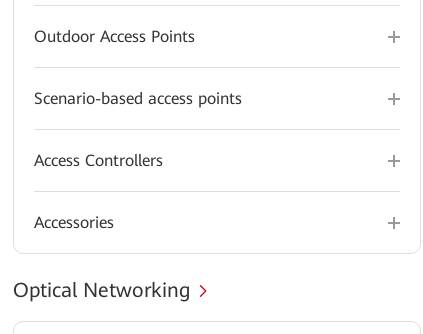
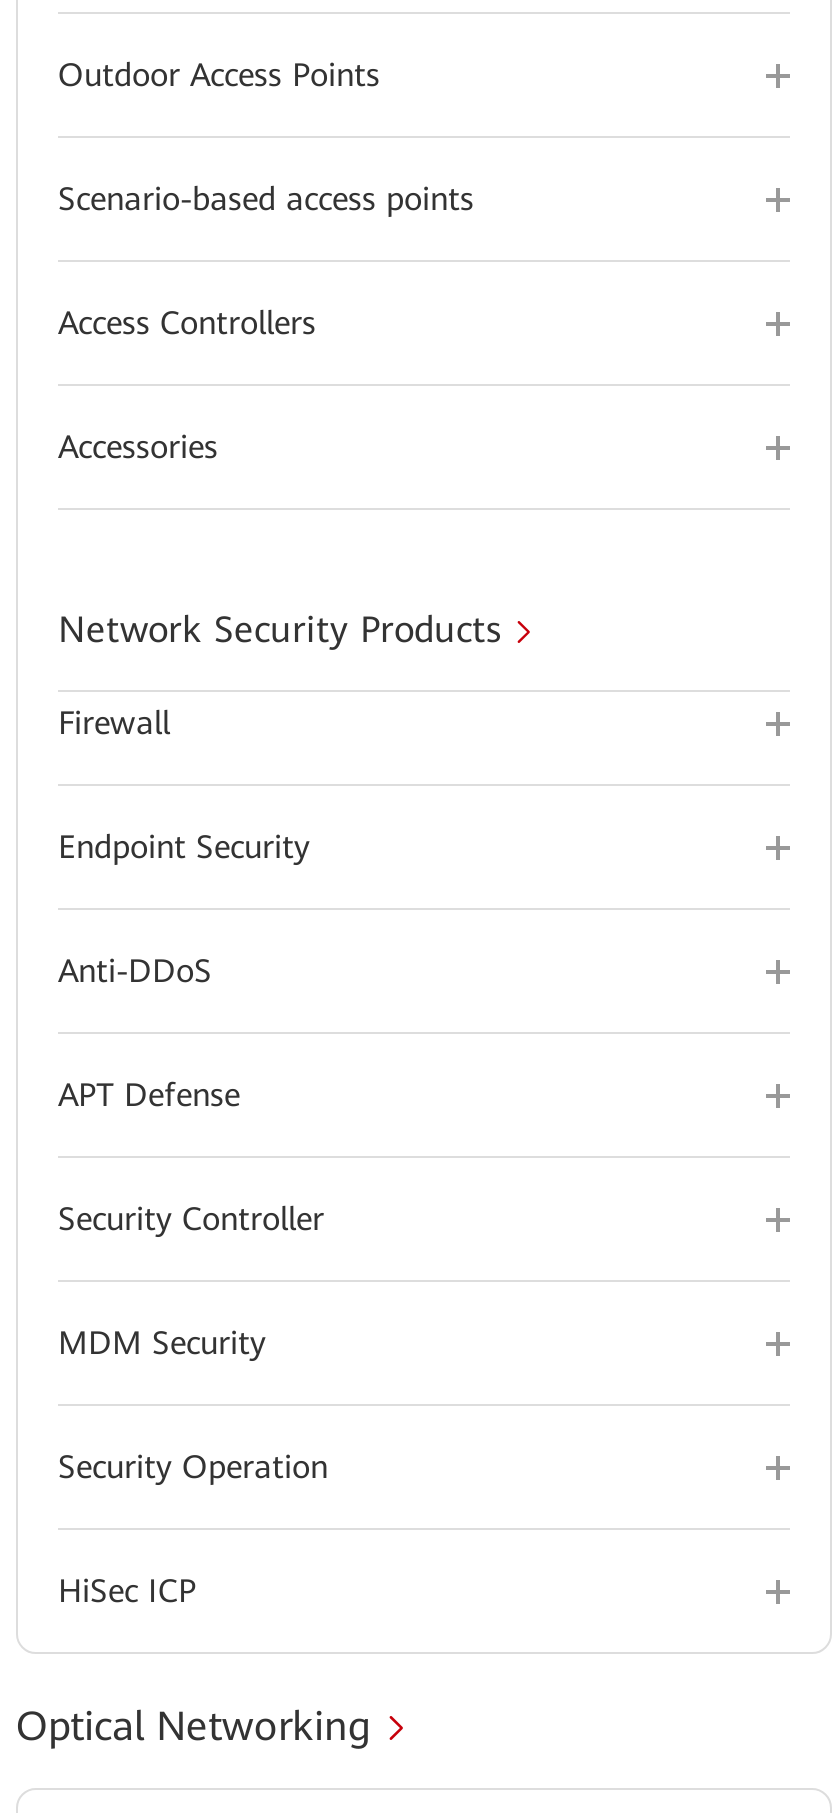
+ Network Security Products
+ Firewall
+ Endpoint Security
+ Anti-DDoS
+ APT Defense
+ Security Controller
+ MDM Security
+ Security Operation
+ HiSec ICP
